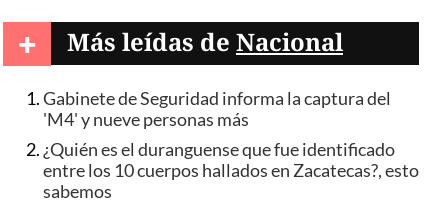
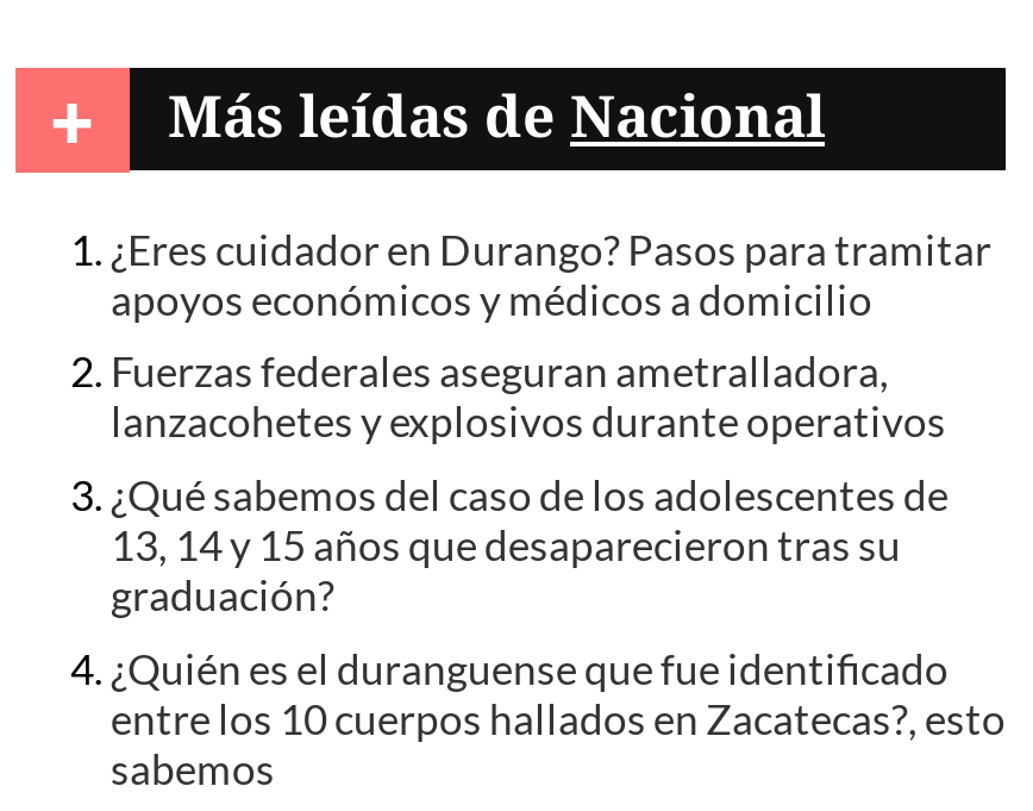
- Gabinete de Seguridad informa la captura del
- 'M4' y nueve personas más
+ ¿Eres cuidador en Durango? Pasos para tramitar
+ apoyos económicos y médicos a domicilio
+ Fuerzas federales aseguran ametralladora,
+ lanzacohetes y explosivos durante operativos
+ ¿Qué sabemos del caso de los adolescentes de
+ 13, 14 y 15 años que desaparecieron tras su
+ graduación?
